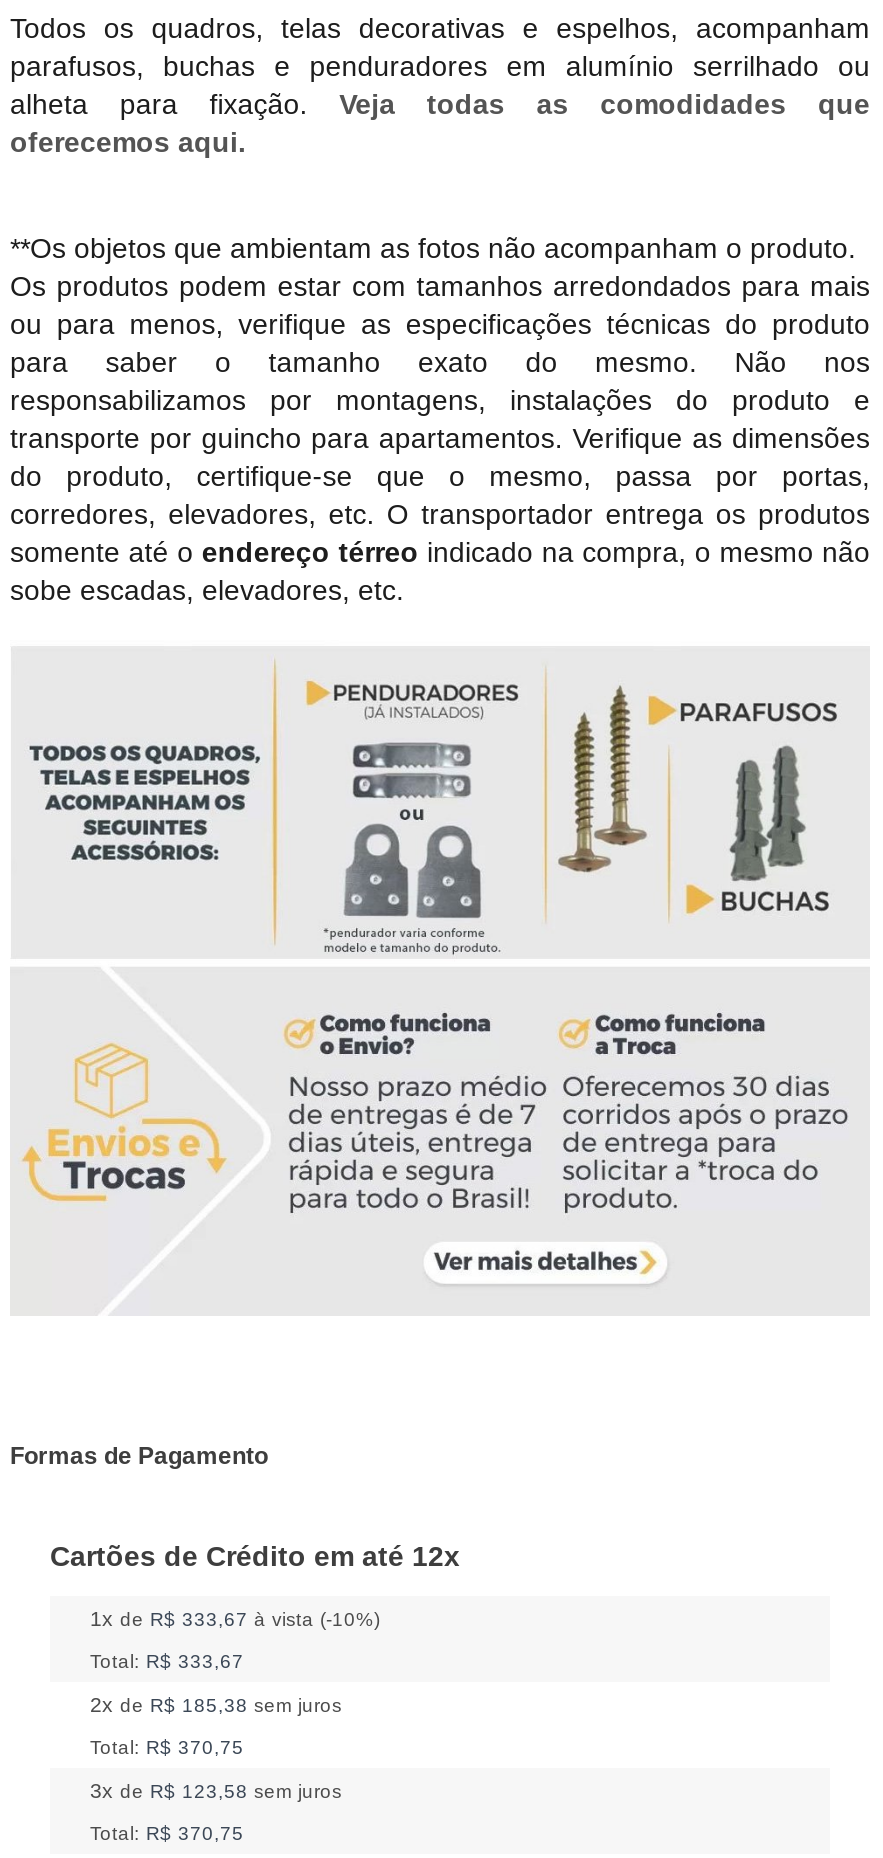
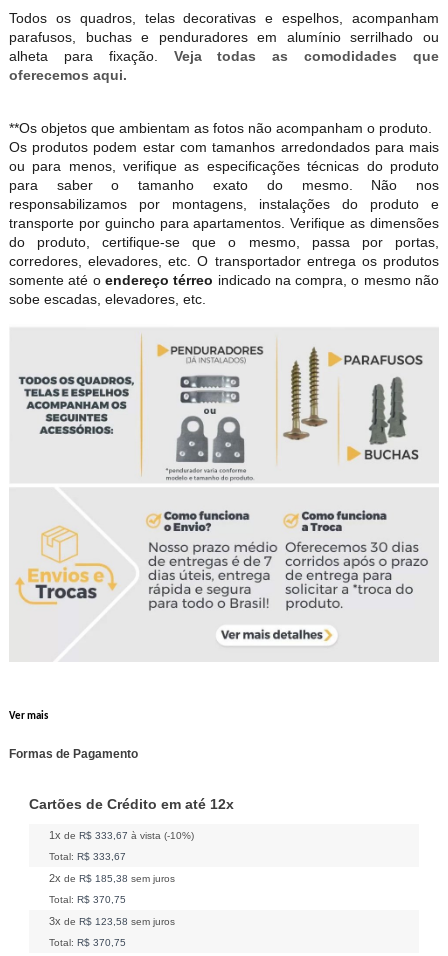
+ Ver mais
